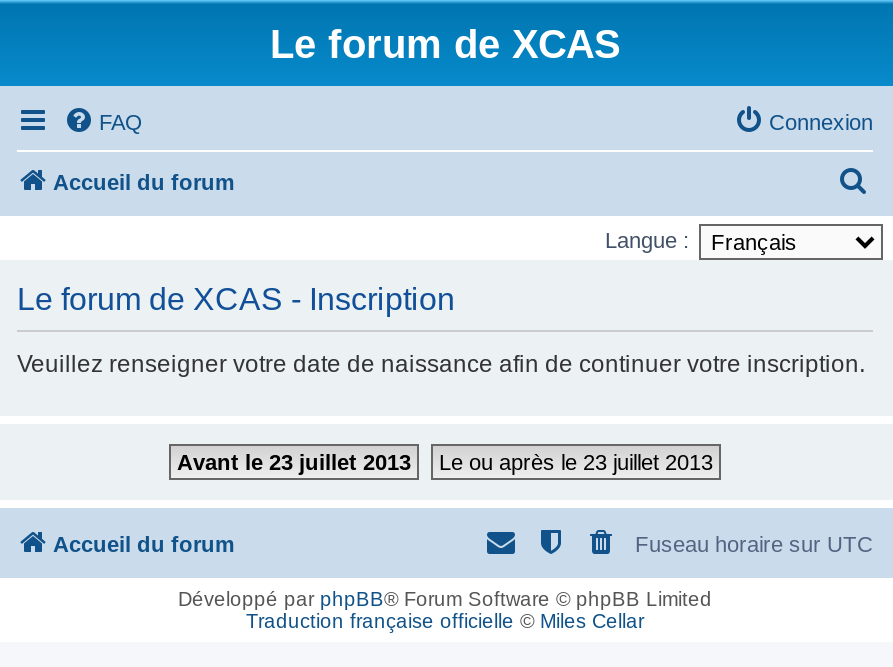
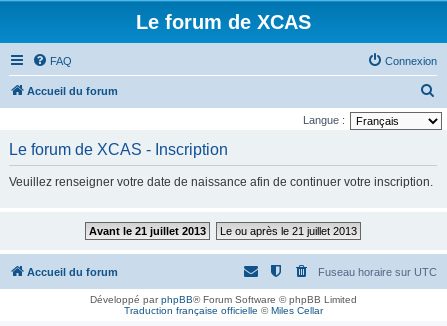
- Avant le 23 juillet 2013
+ Avant le 21 juillet 2013

- Le ou après le 23 juillet 2013
+ Le ou après le 21 juillet 2013
